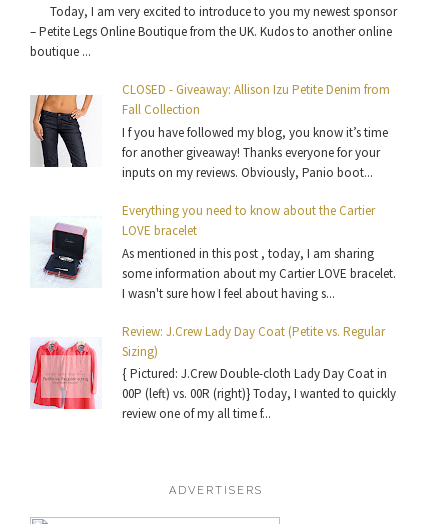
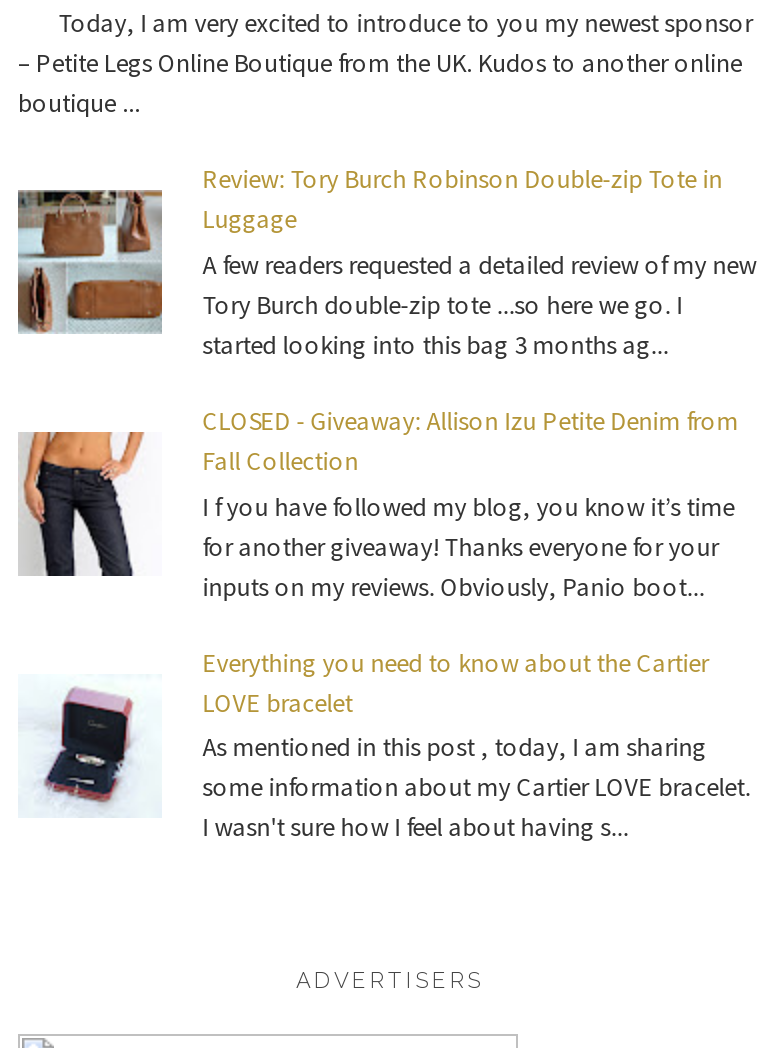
+ [image]
+ Review: Tory Burch Robinson Double-zip Tote in
+ Luggage
+ A few readers requested a detailed review of my new
+ Tory Burch double-zip tote ...so here we go. I
+ started looking into this bag 3 months ag...

moved down: [image] | CLOSED - Giveaway: Allison Izu Petite Denim from | Fall Collection | ... | some information about my Cartier LOVE bracelet. | I wasn't sure how I feel about having s...

- [image]
- Review: J.Crew Lady Day Coat (Petite vs. Regular
- Sizing)
- { Pictured: J.Crew Double-cloth Lady Day Coat in
- 00P (left) vs. 00R (right)} Today, I wanted to quickly
- review one of my all time f...
